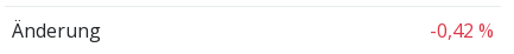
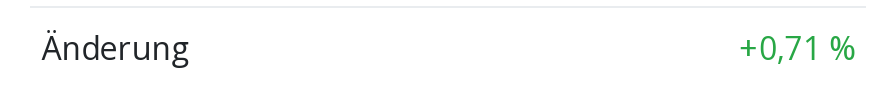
- -0,42 %
+ +0,71 %
